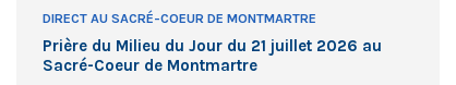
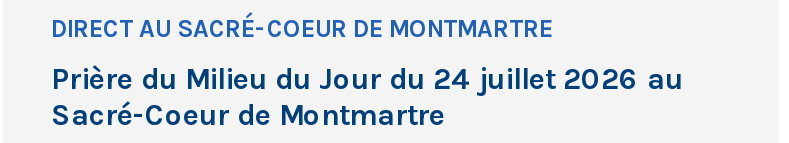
- Prière du Milieu du Jour du 21 juillet 2026 au
+ Prière du Milieu du Jour du 24 juillet 2026 au
